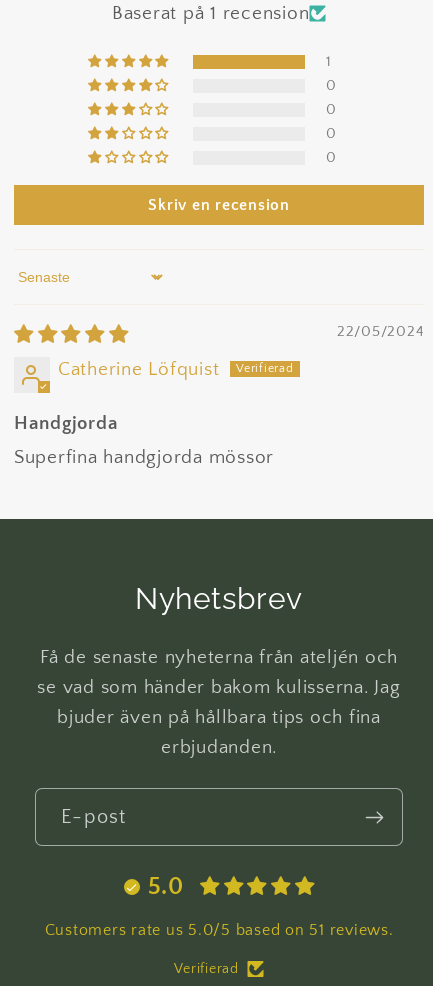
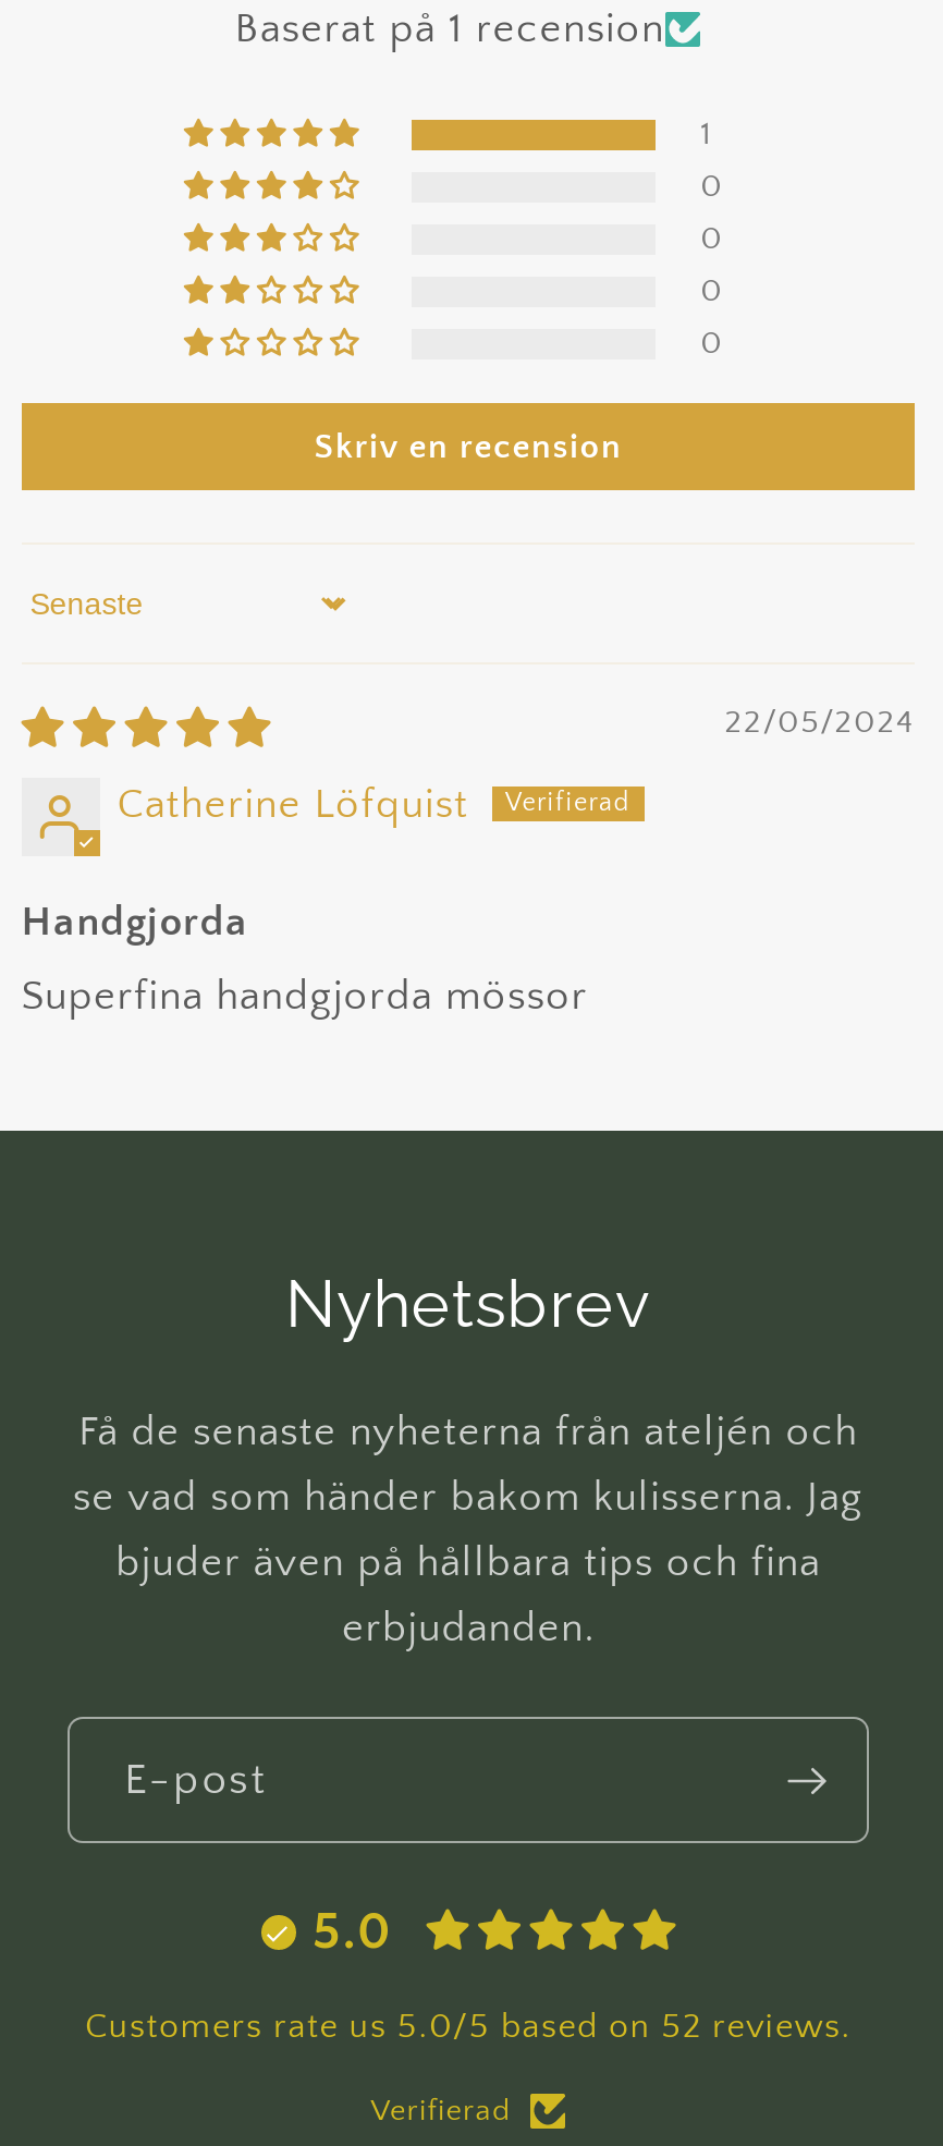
- Customers rate us 5.0/5 based on 51 reviews.
+ Customers rate us 5.0/5 based on 52 reviews.
